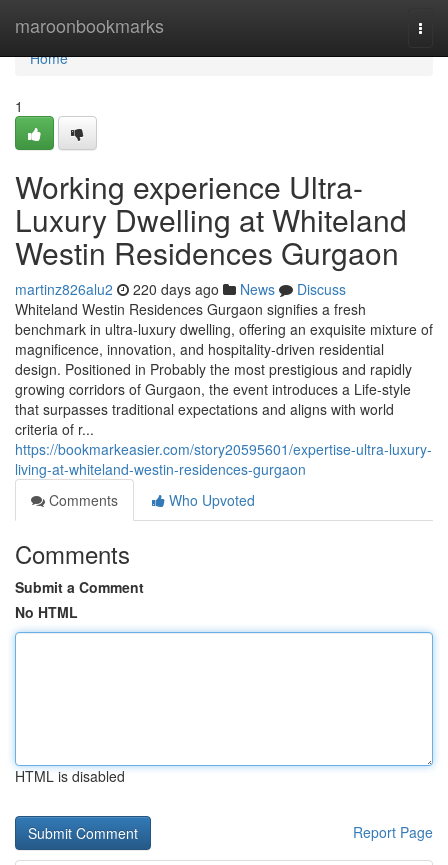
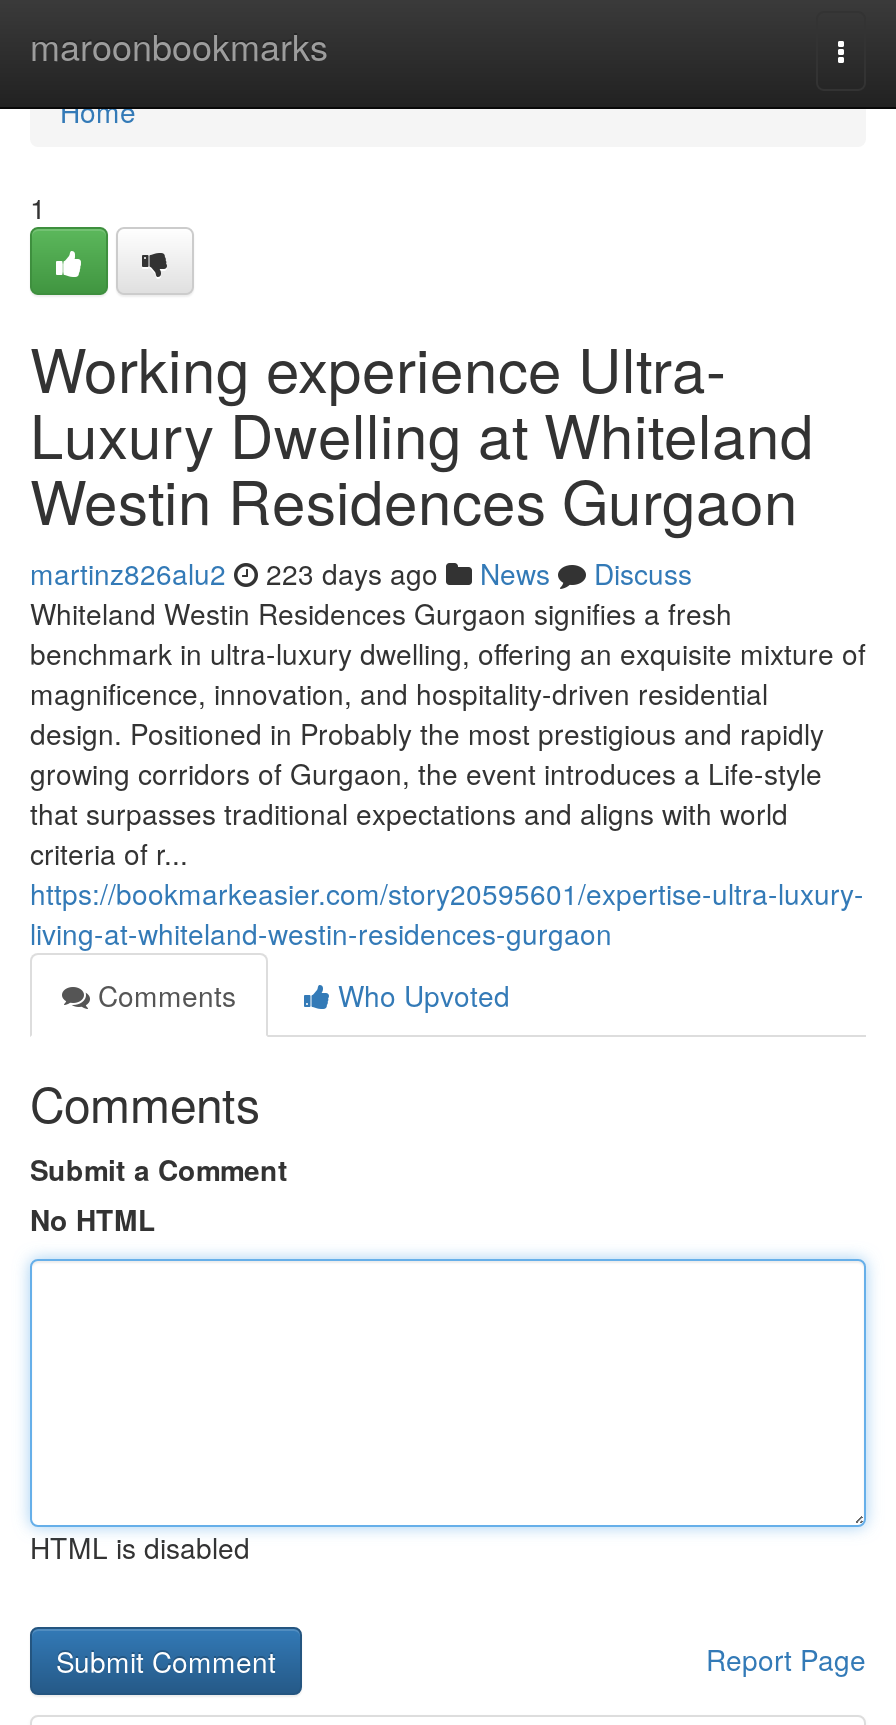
- martinz826alu2 220 days ago News Discuss
+ martinz826alu2 223 days ago News Discuss
